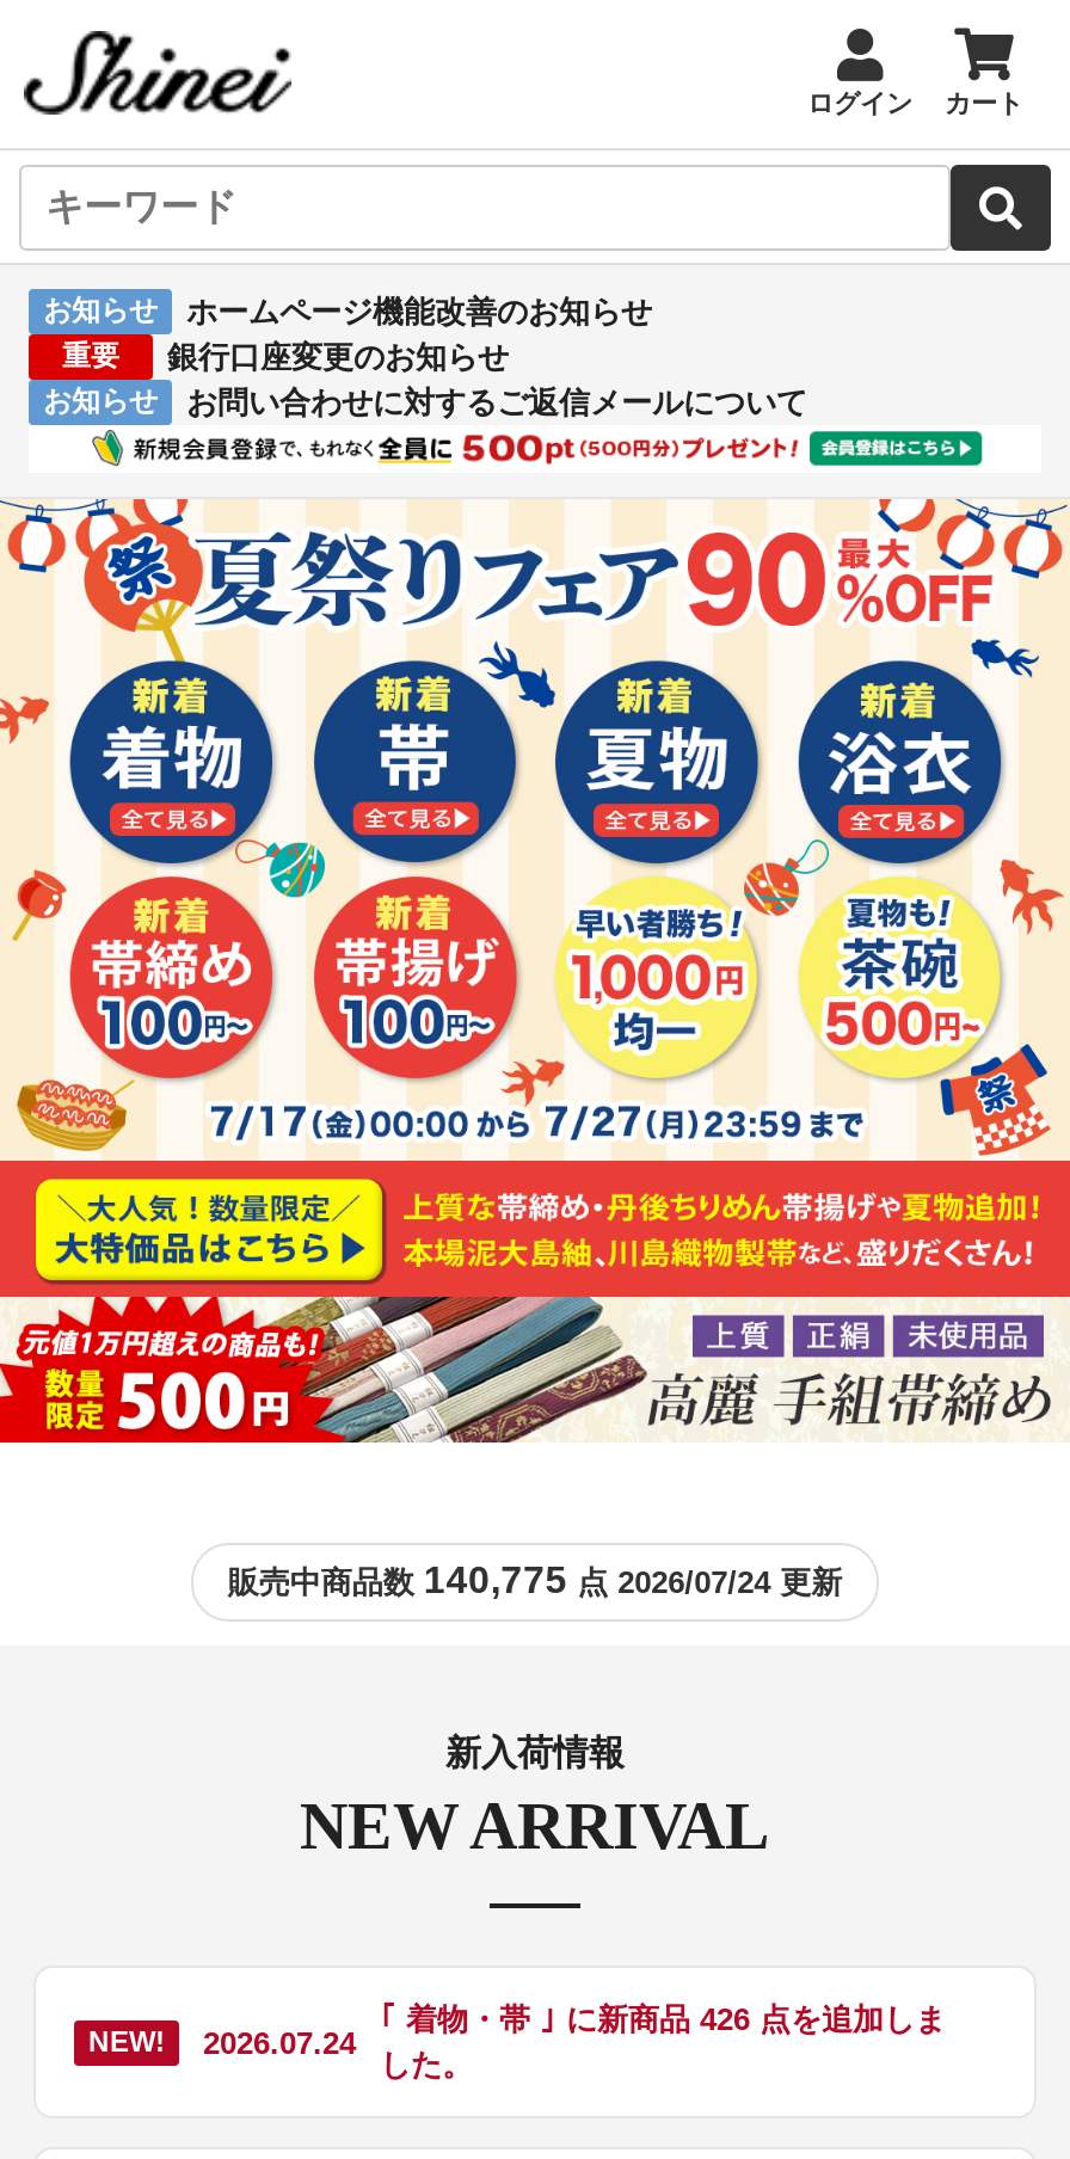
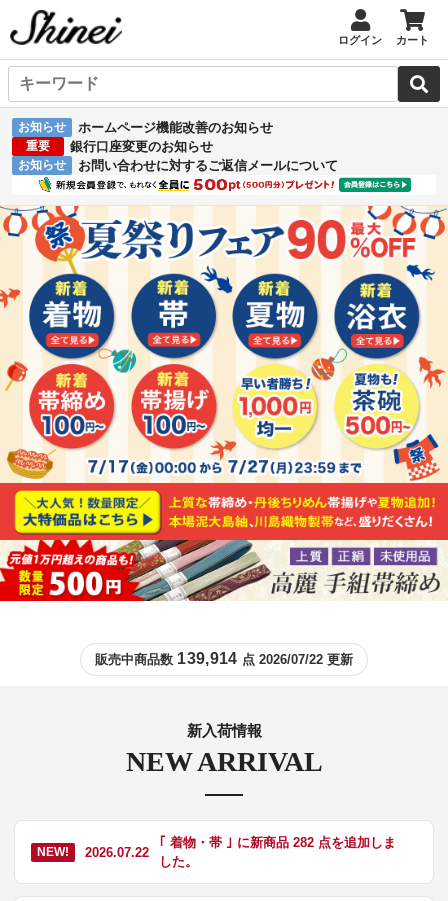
- 販売中商品数140,775点 2026/07/24 更新
+ 販売中商品数139,914点 2026/07/22 更新

- ｢ 着物・帯 ｣ に新商品 426 点を追加しま
+ ｢ 着物・帯 ｣ に新商品 282 点を追加しま

- NEW! 2026.07.24
+ NEW! 2026.07.22
